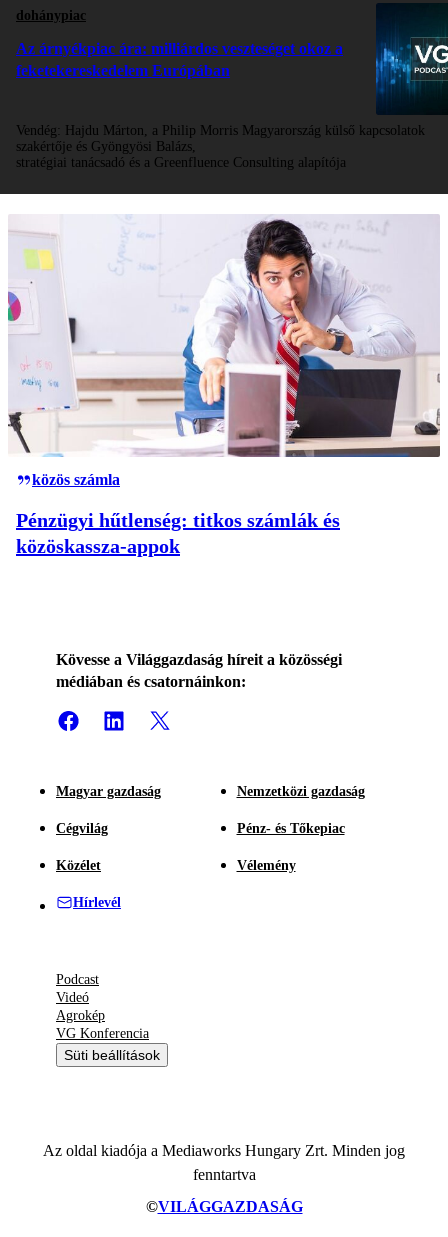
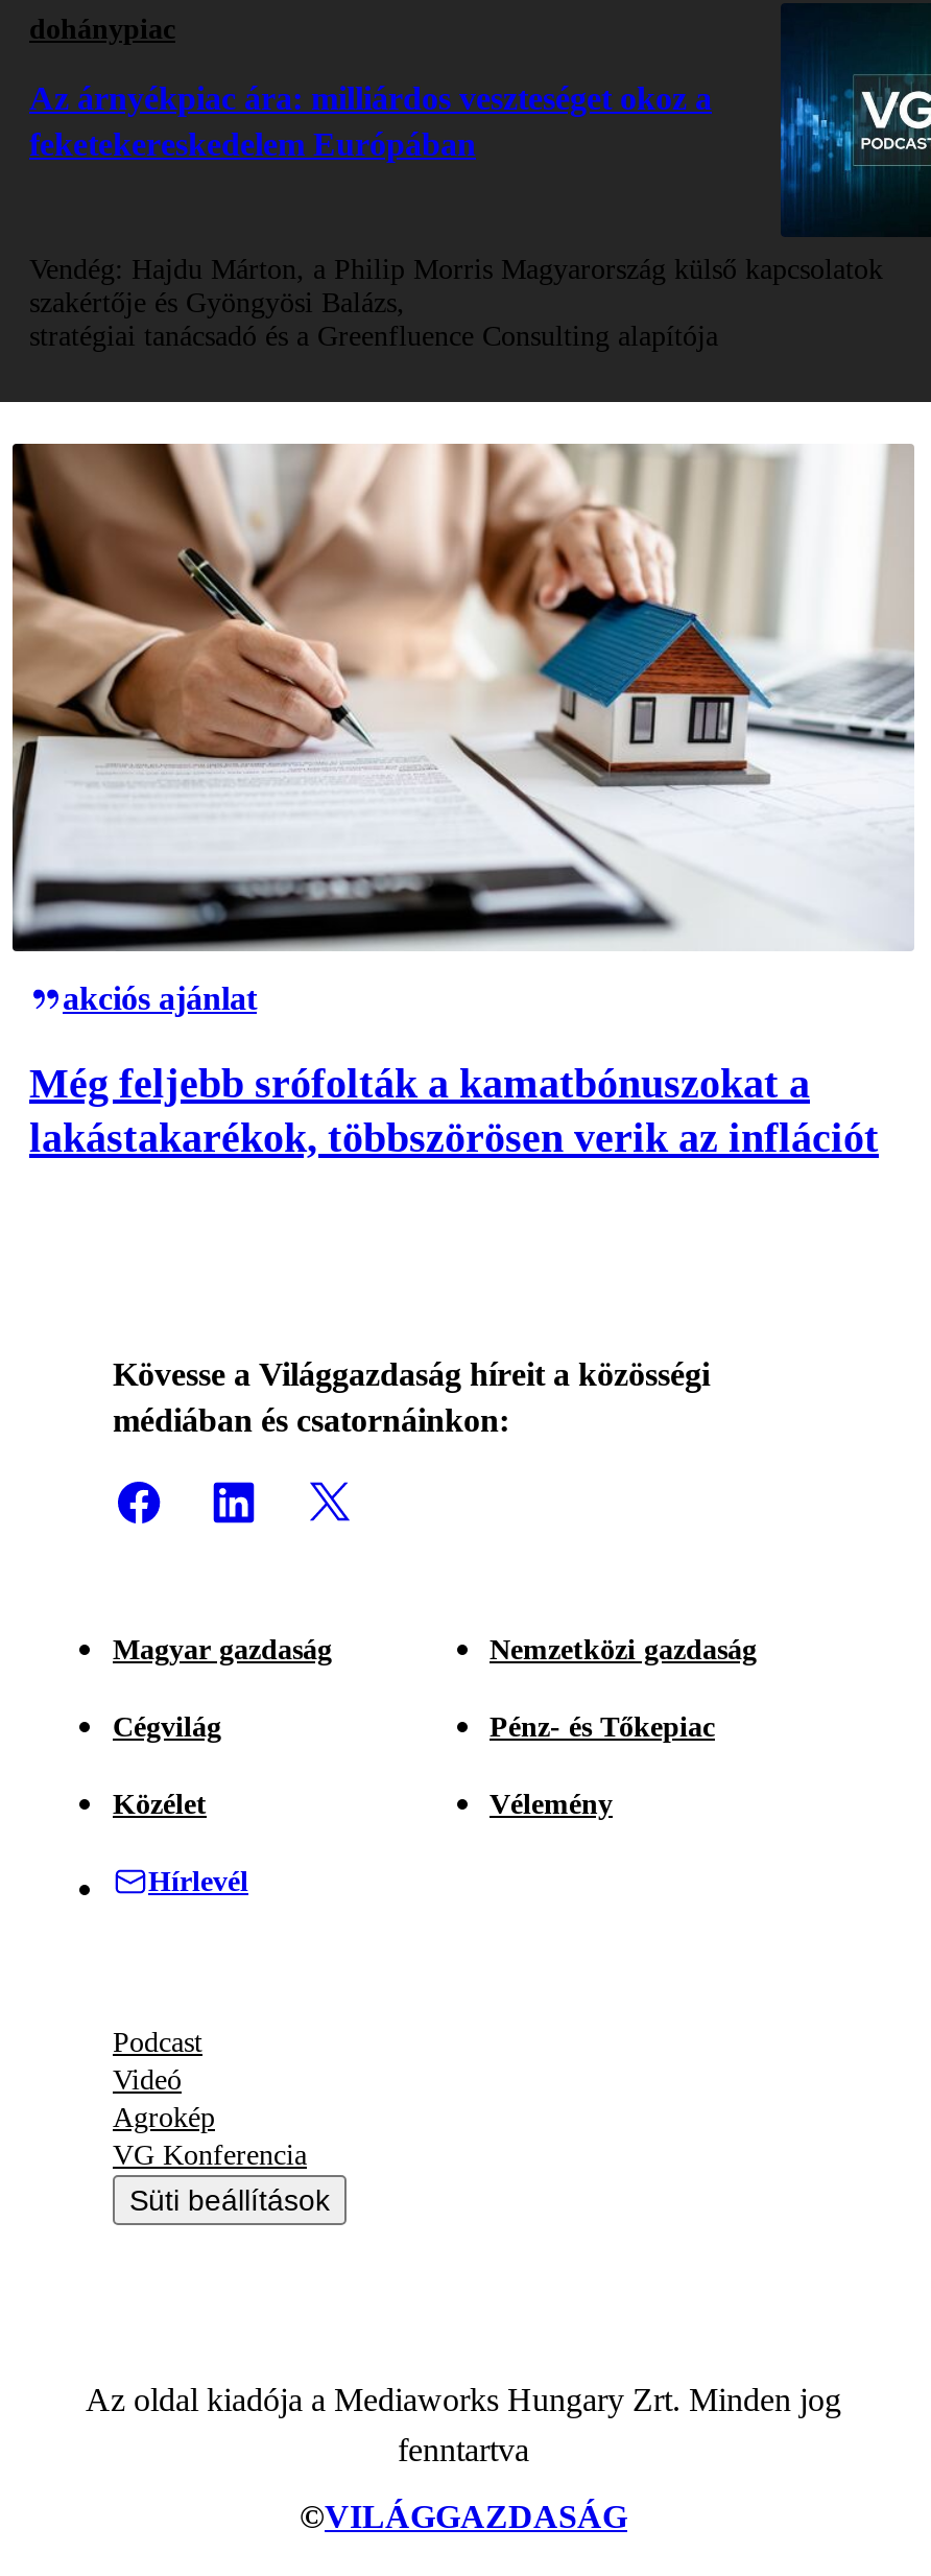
- [image]
- közös számla
+ [image]
+ akciós ajánlat

- Pénzügyi hűtlenség: titkos számlák és
- közöskassza-appok
+ Még feljebb srófolták a kamatbónuszokat a
+ lakástakarékok, többszörösen verik az inflációt
